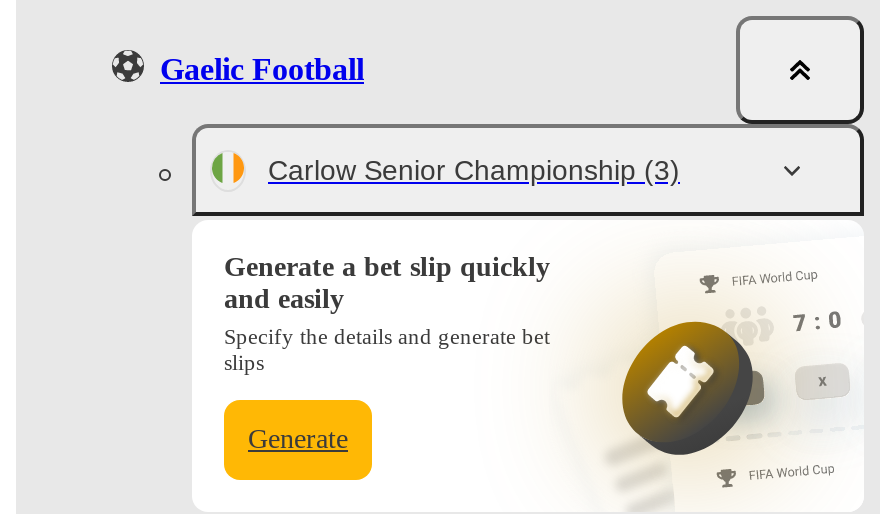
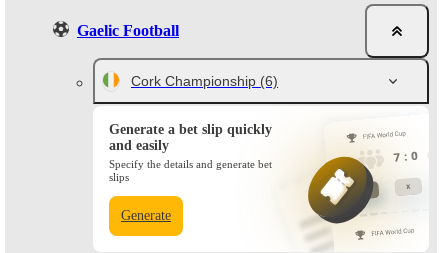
- Carlow Senior Championship (3)
+ Cork Championship (6)
